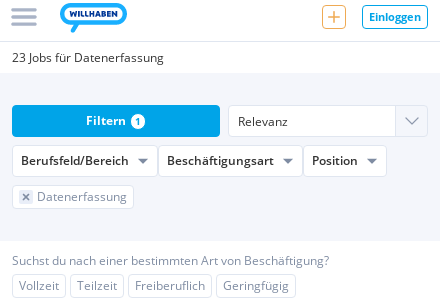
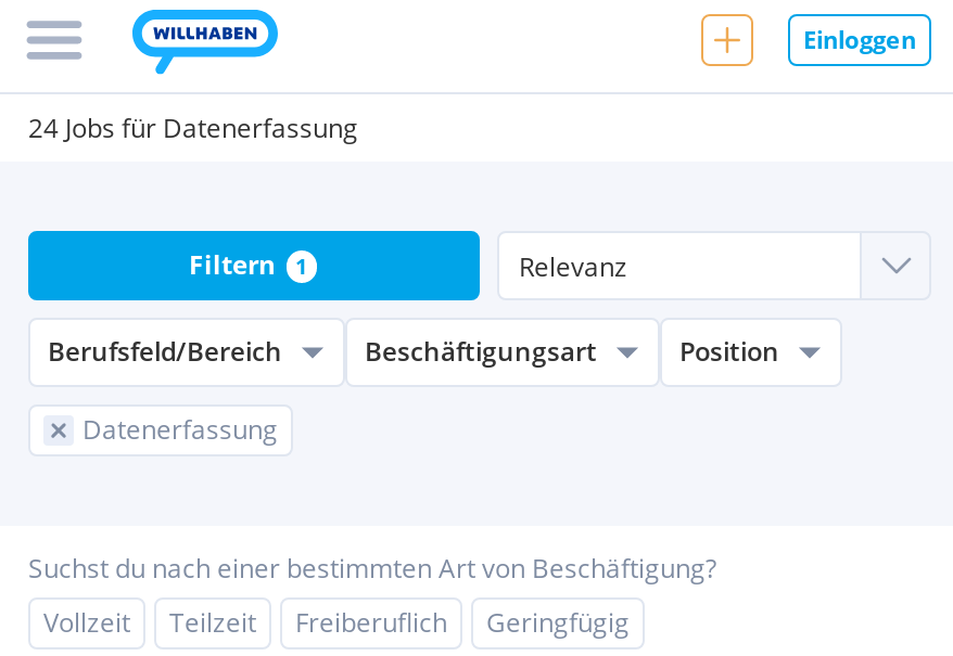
- 23 Jobs für Datenerfassung
+ 24 Jobs für Datenerfassung
